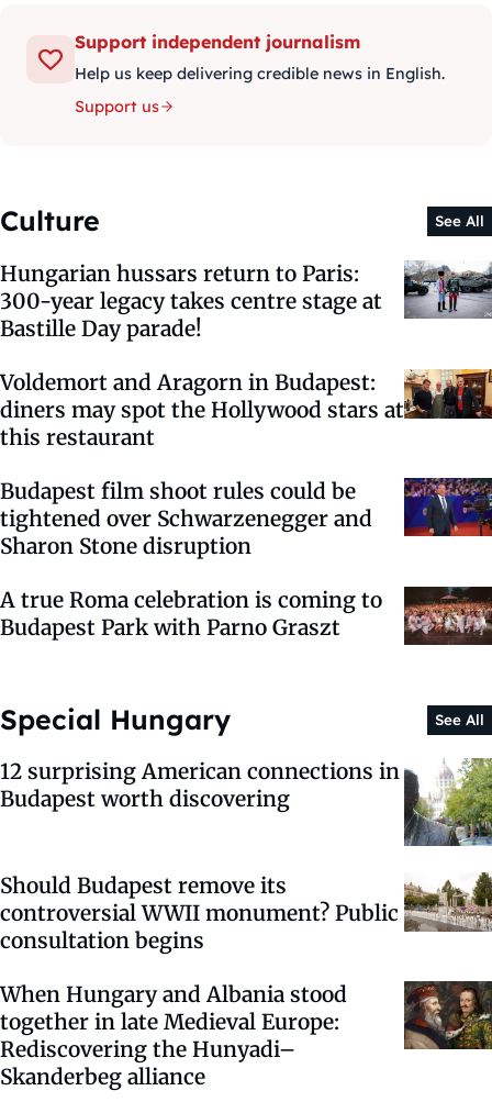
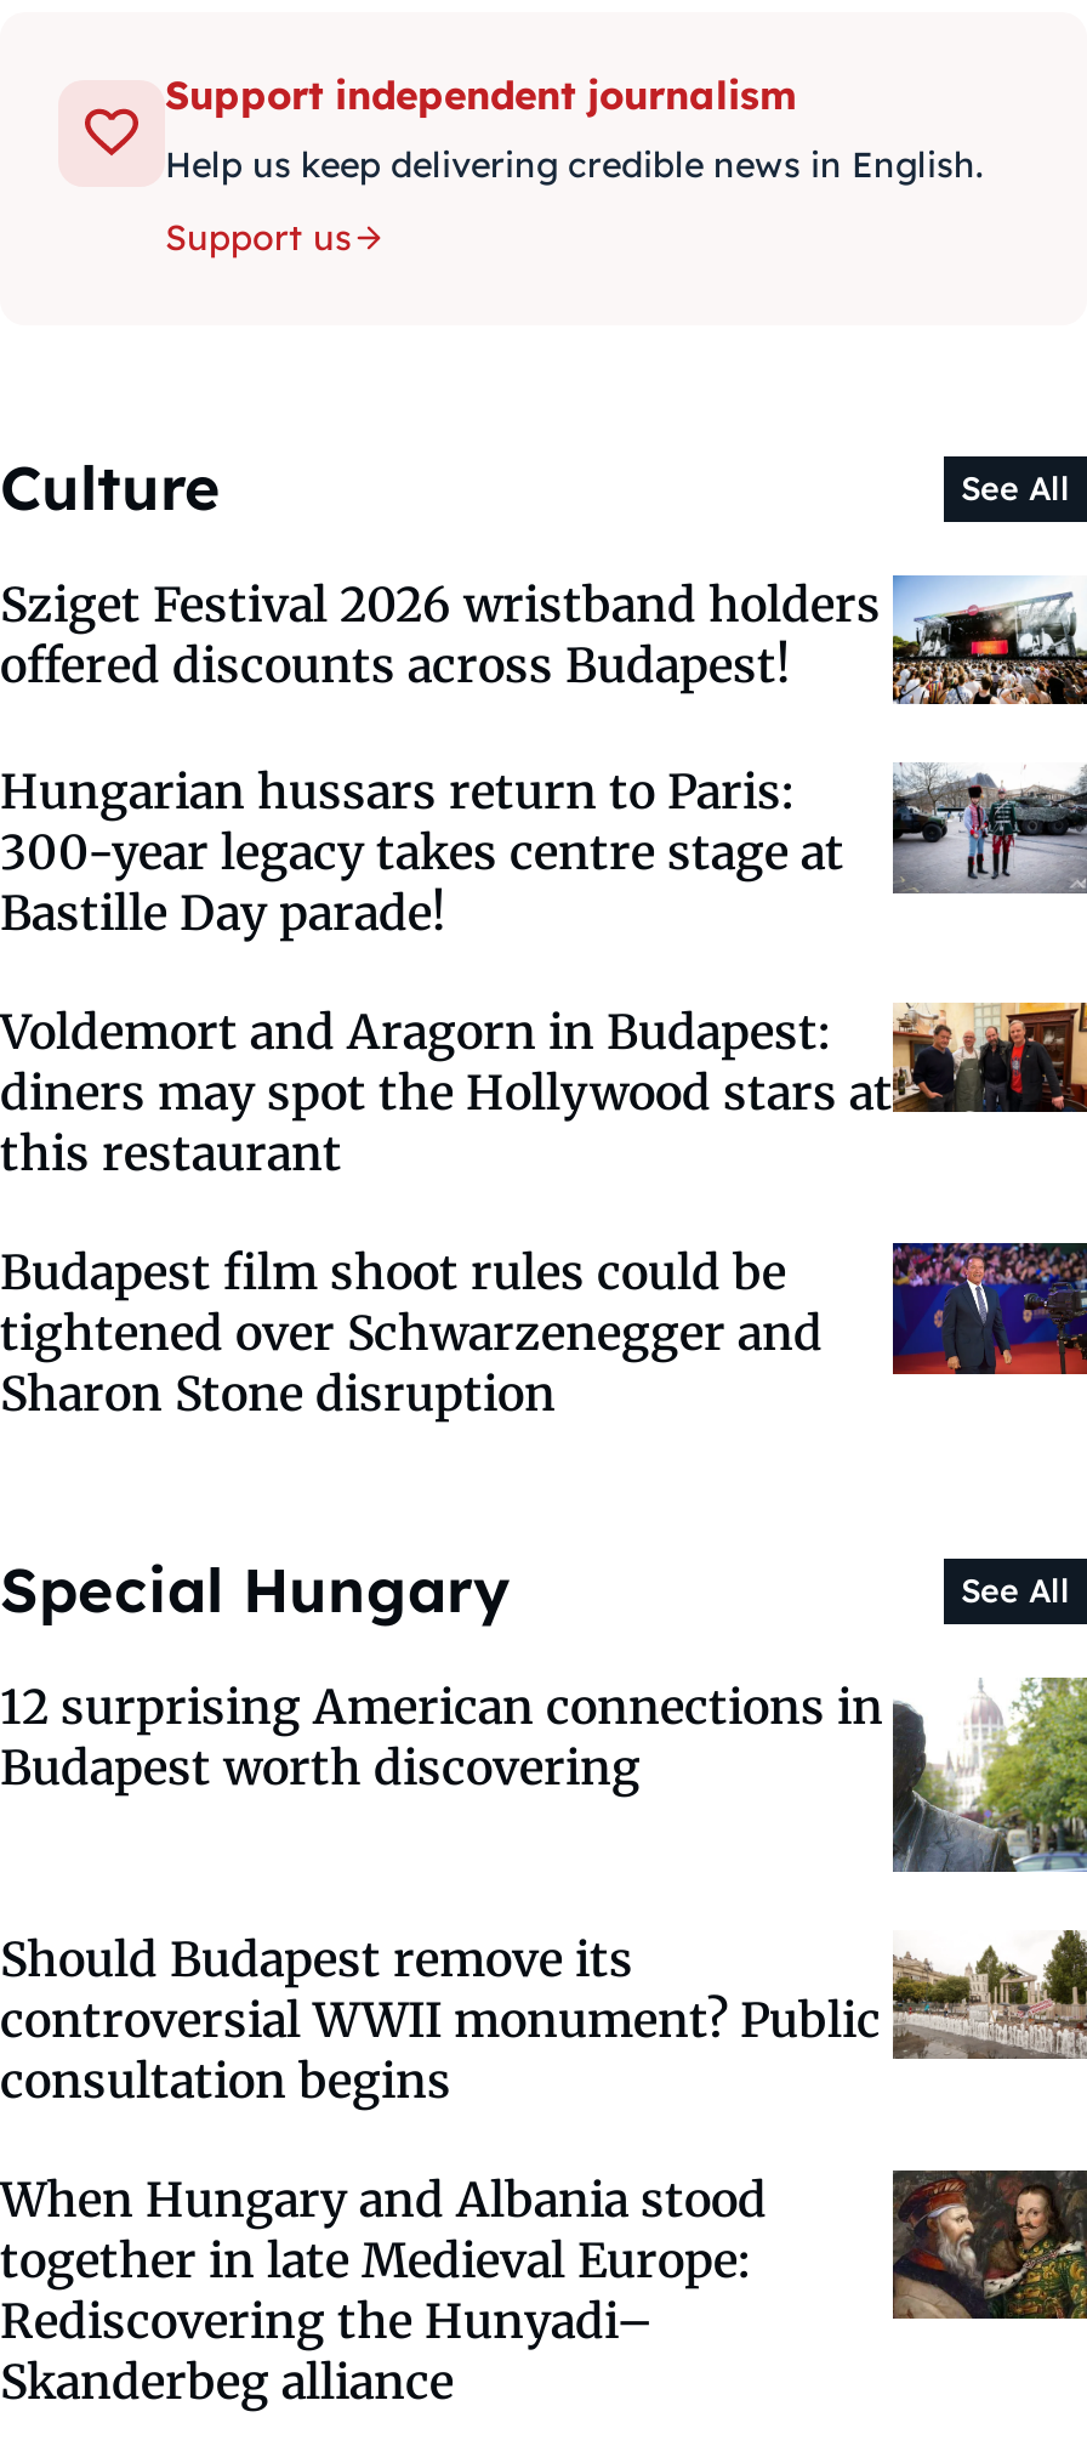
+ [image]
+ Sziget Festival 2026 wristband holders
+ offered discounts across Budapest!

moved down: [image] | Hungarian hussars return to Paris: | 300-year legacy takes centre stage at | ... | tightened over Schwarzenegger and | Sharon Stone disruption

- [image]
- A true Roma celebration is coming to
- Budapest Park with Parno Graszt
